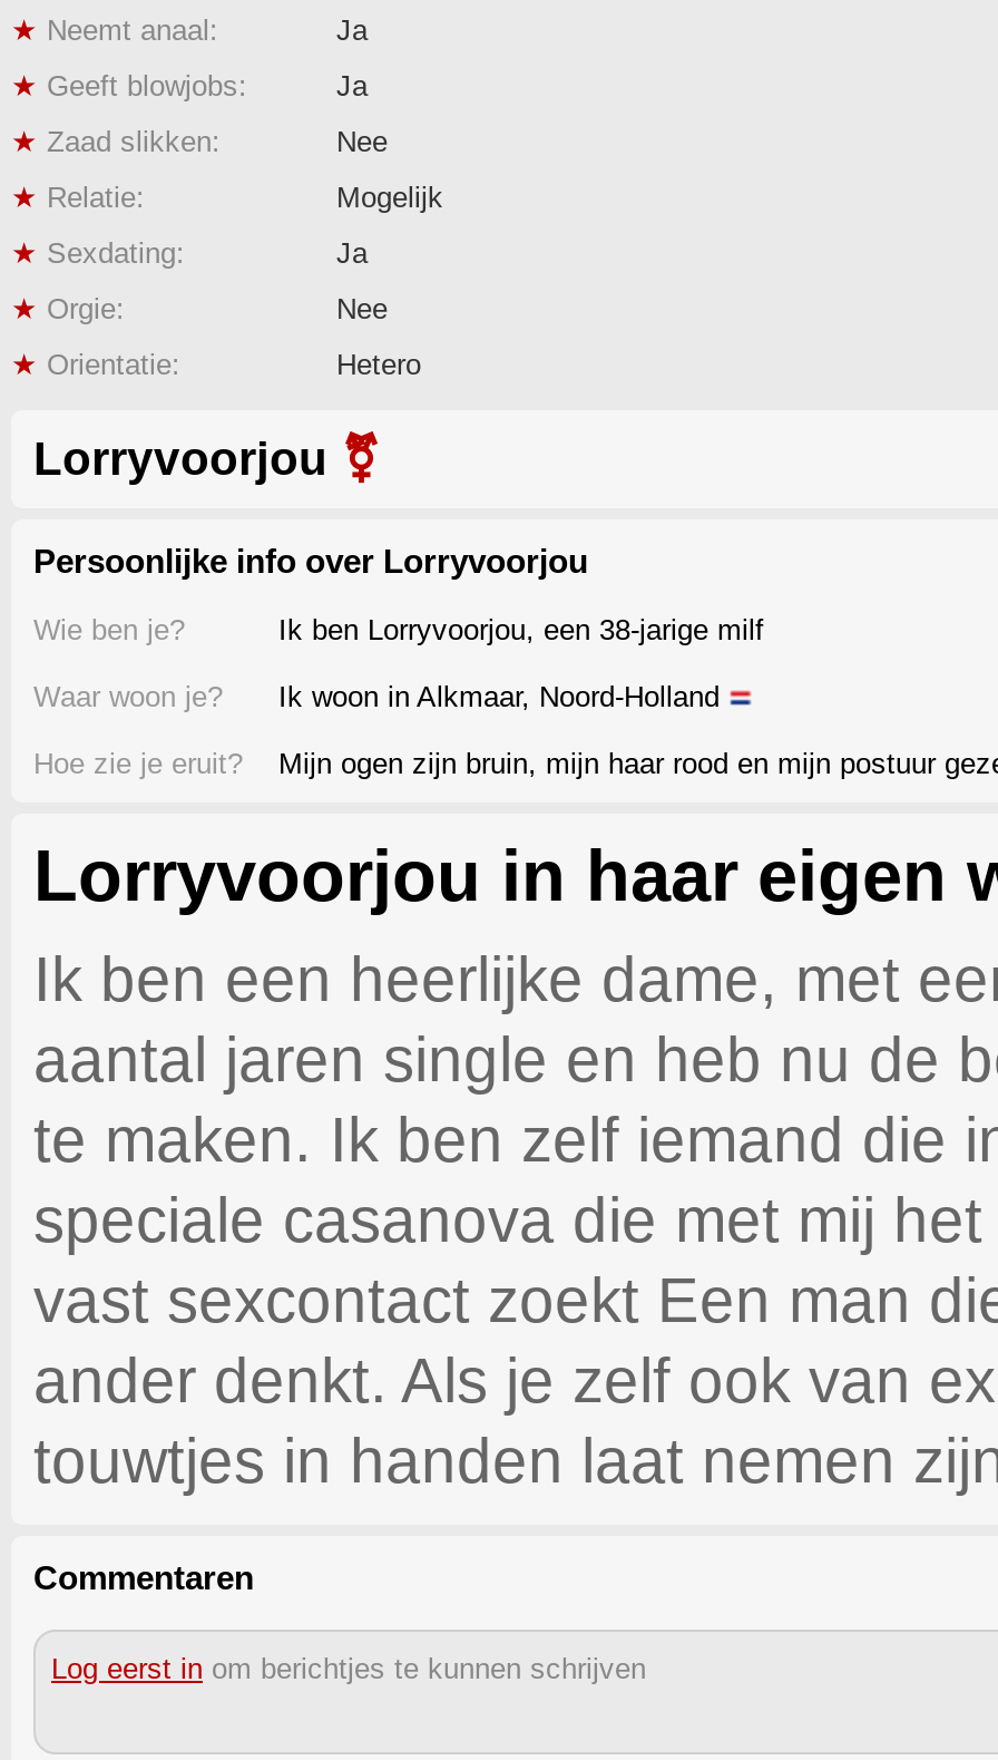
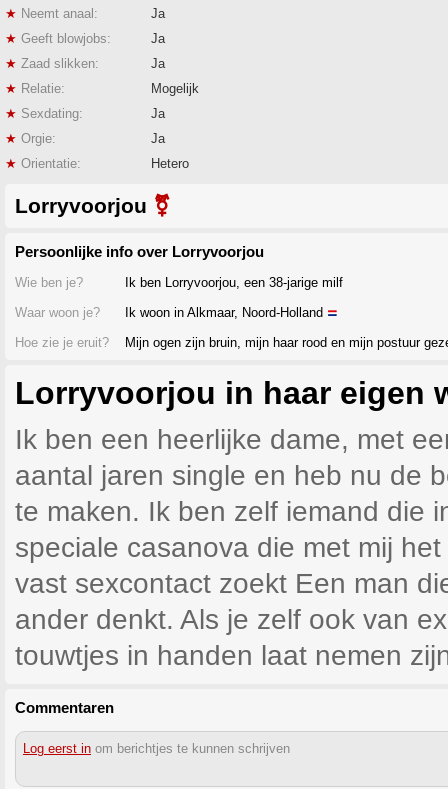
- Nee
+ Ja

- Nee
+ Ja
